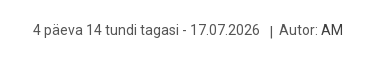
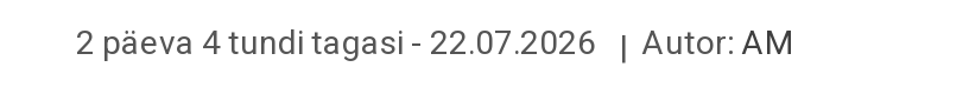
- 4 päeva 14 tundi tagasi - 17.07.2026
+ 2 päeva 4 tundi tagasi - 22.07.2026
